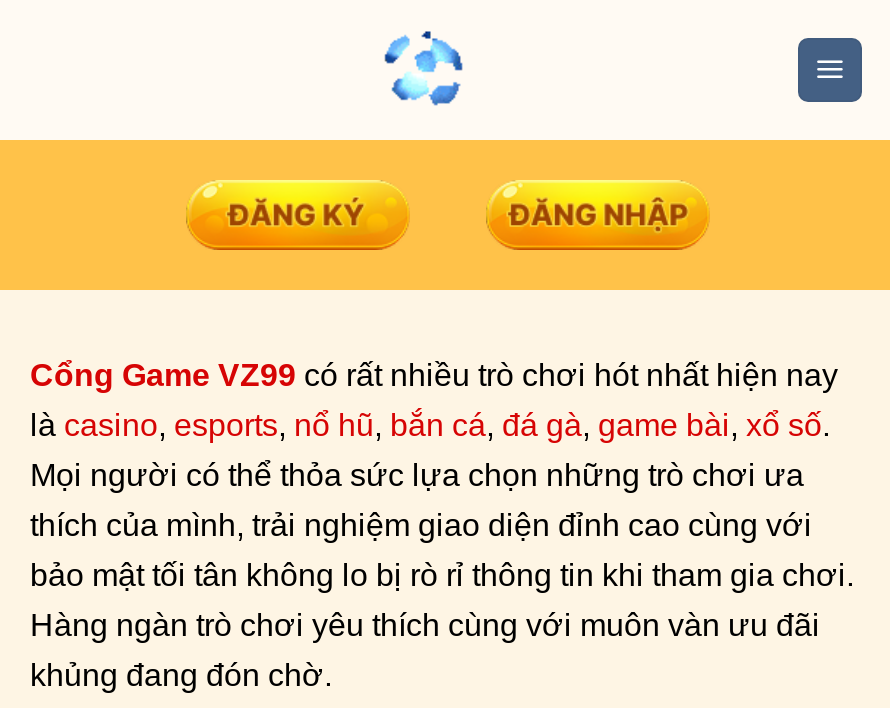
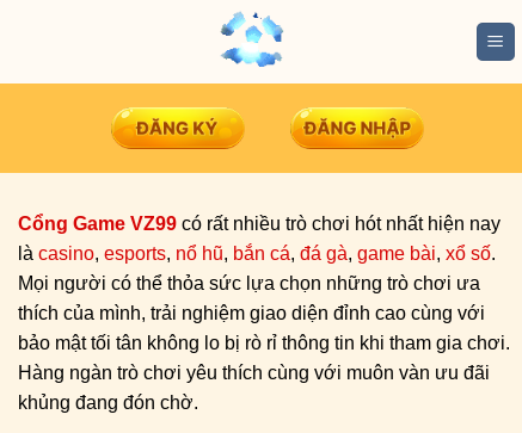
- [image]
+ [image]
